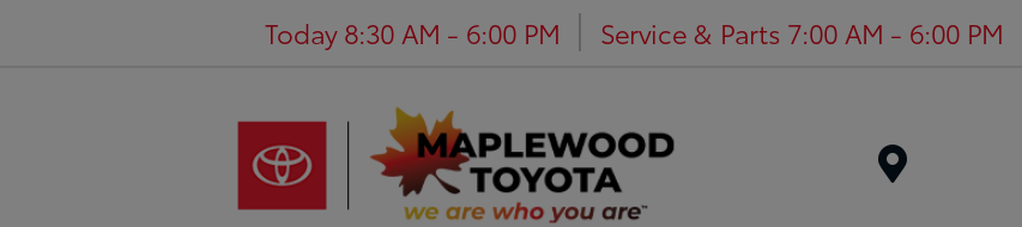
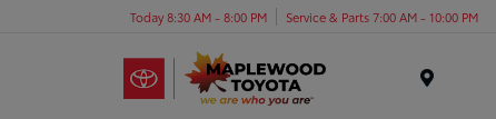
- Today 8:30 AM - 6:00 PM
+ Today 8:30 AM - 8:00 PM

- Service & Parts 7:00 AM - 6:00 PM
+ Service & Parts 7:00 AM - 10:00 PM
